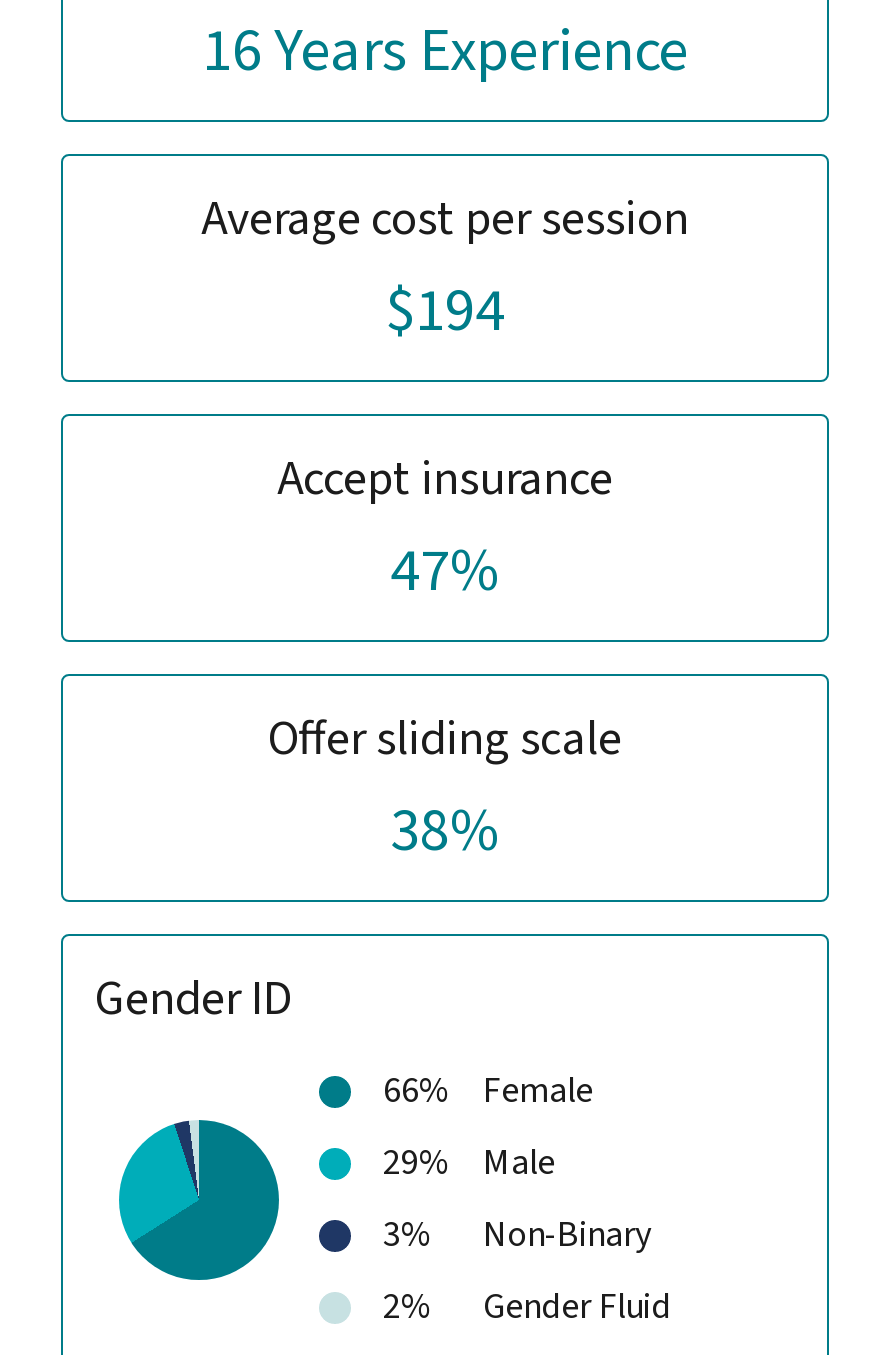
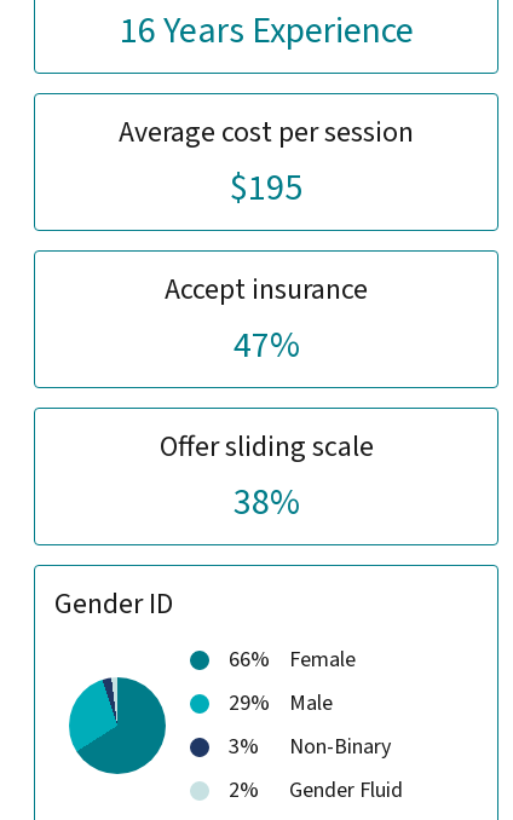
- $194
+ $195
